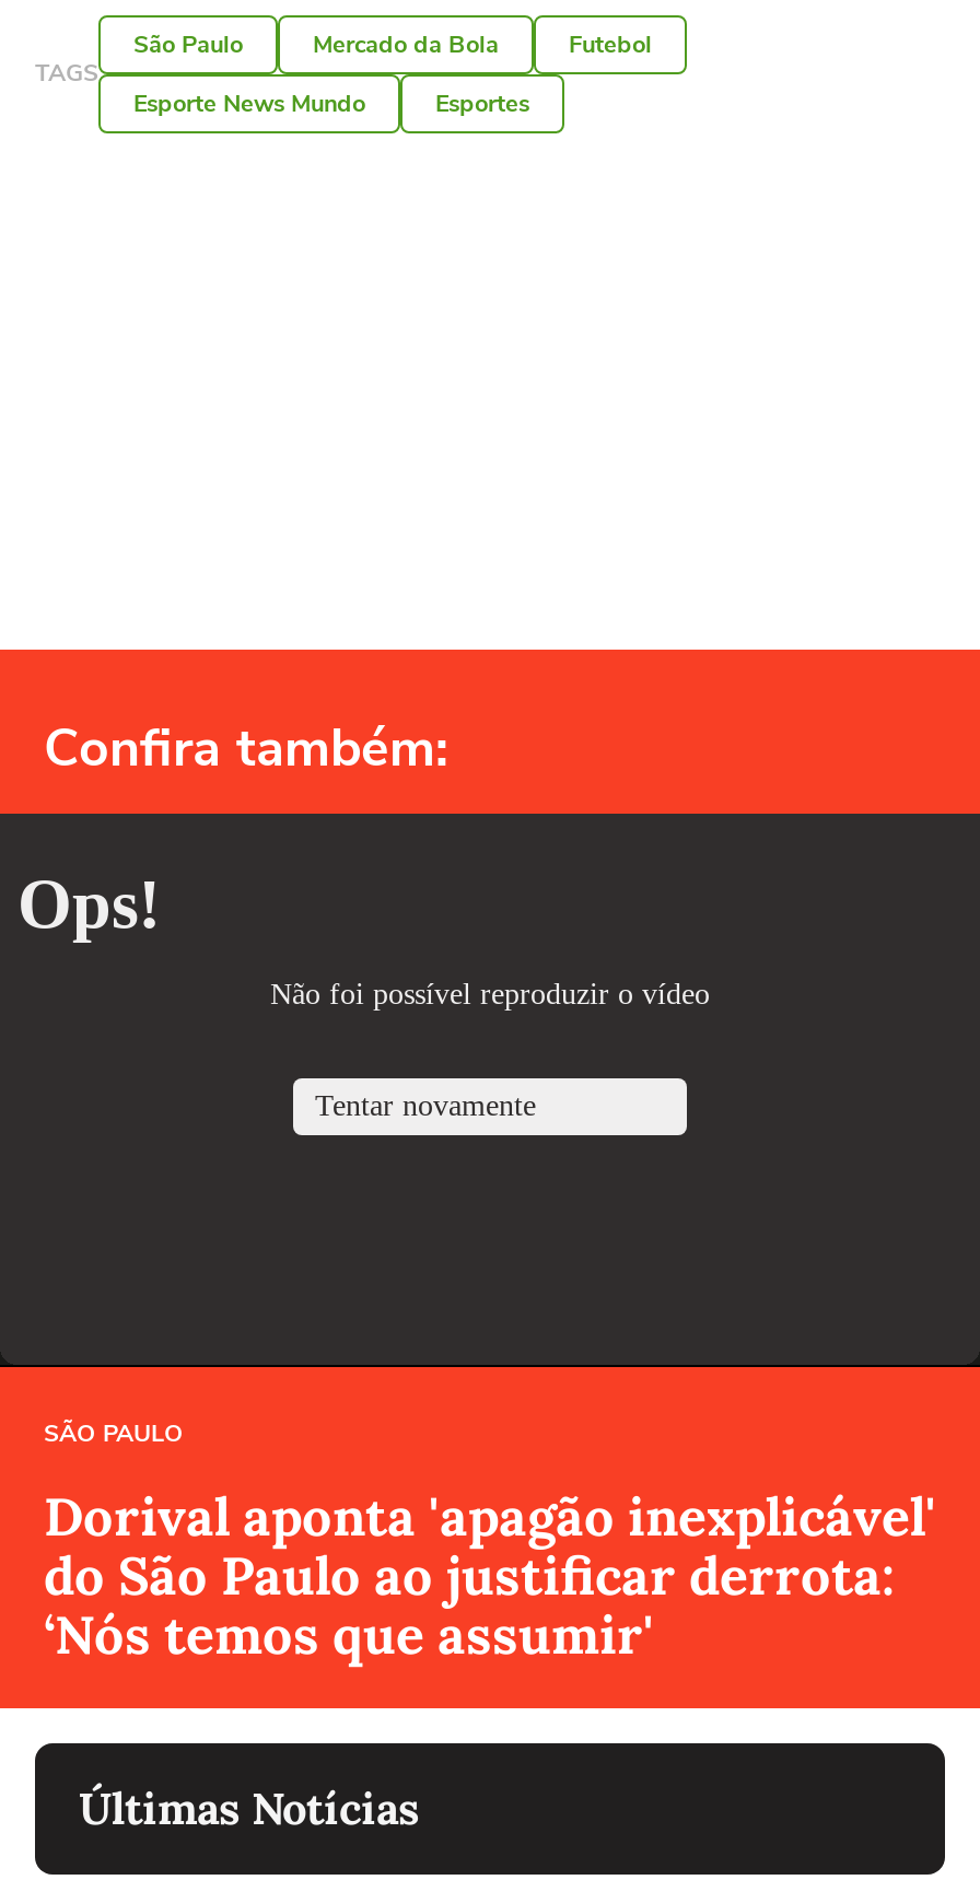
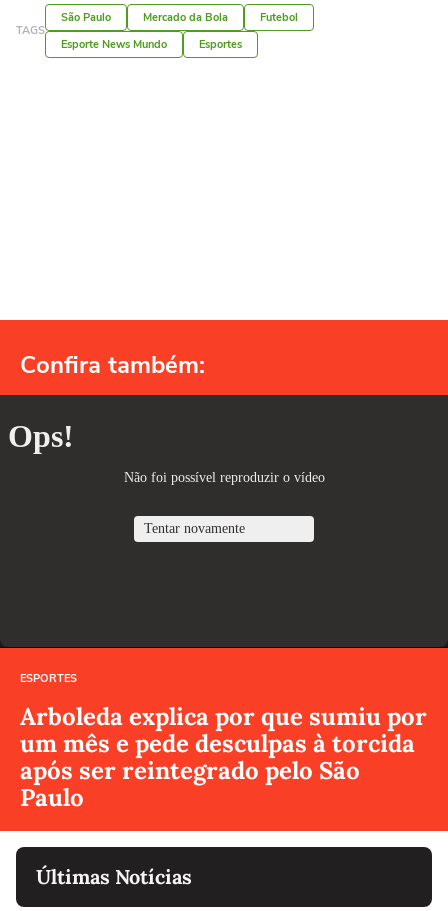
- SÃO PAULO
+ ESPORTES

- Dorival aponta 'apagão inexplicável'
- do São Paulo ao justificar derrota:
- ‘Nós temos que assumir'
+ Arboleda explica por que sumiu por
+ um mês e pede desculpas à torcida
+ após ser reintegrado pelo São
+ Paulo
